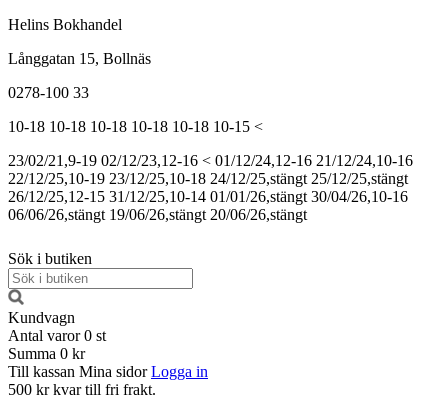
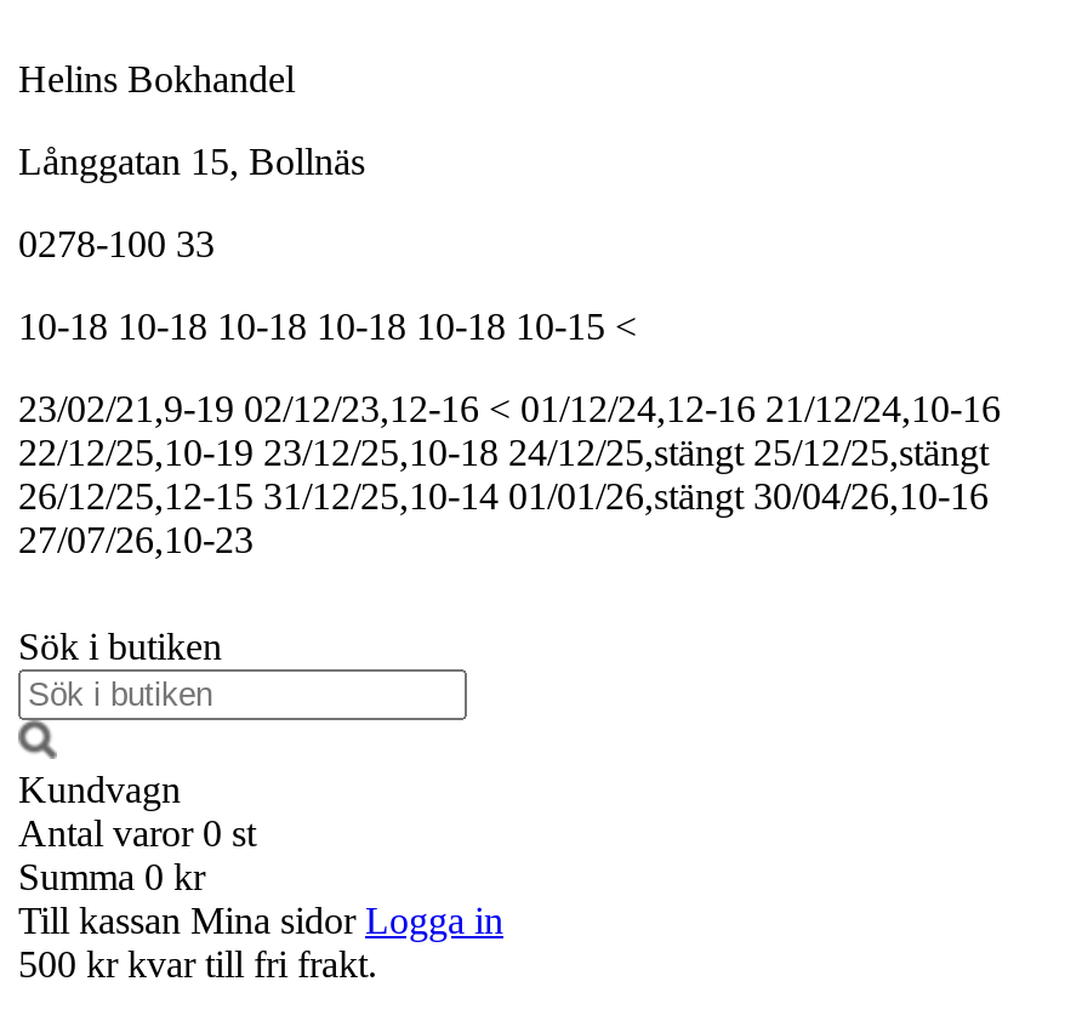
- 06/06/26,stängt 19/06/26,stängt 20/06/26,stängt
+ 27/07/26,10-23
